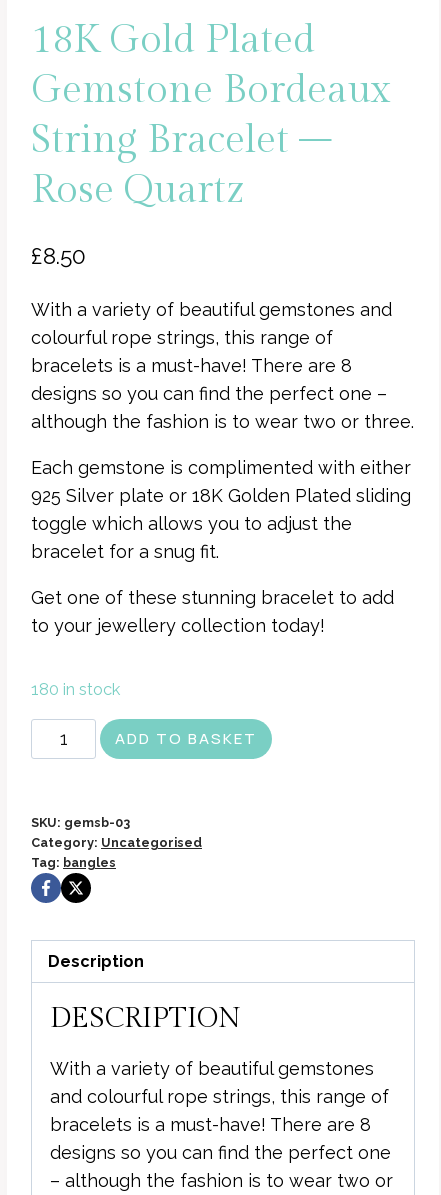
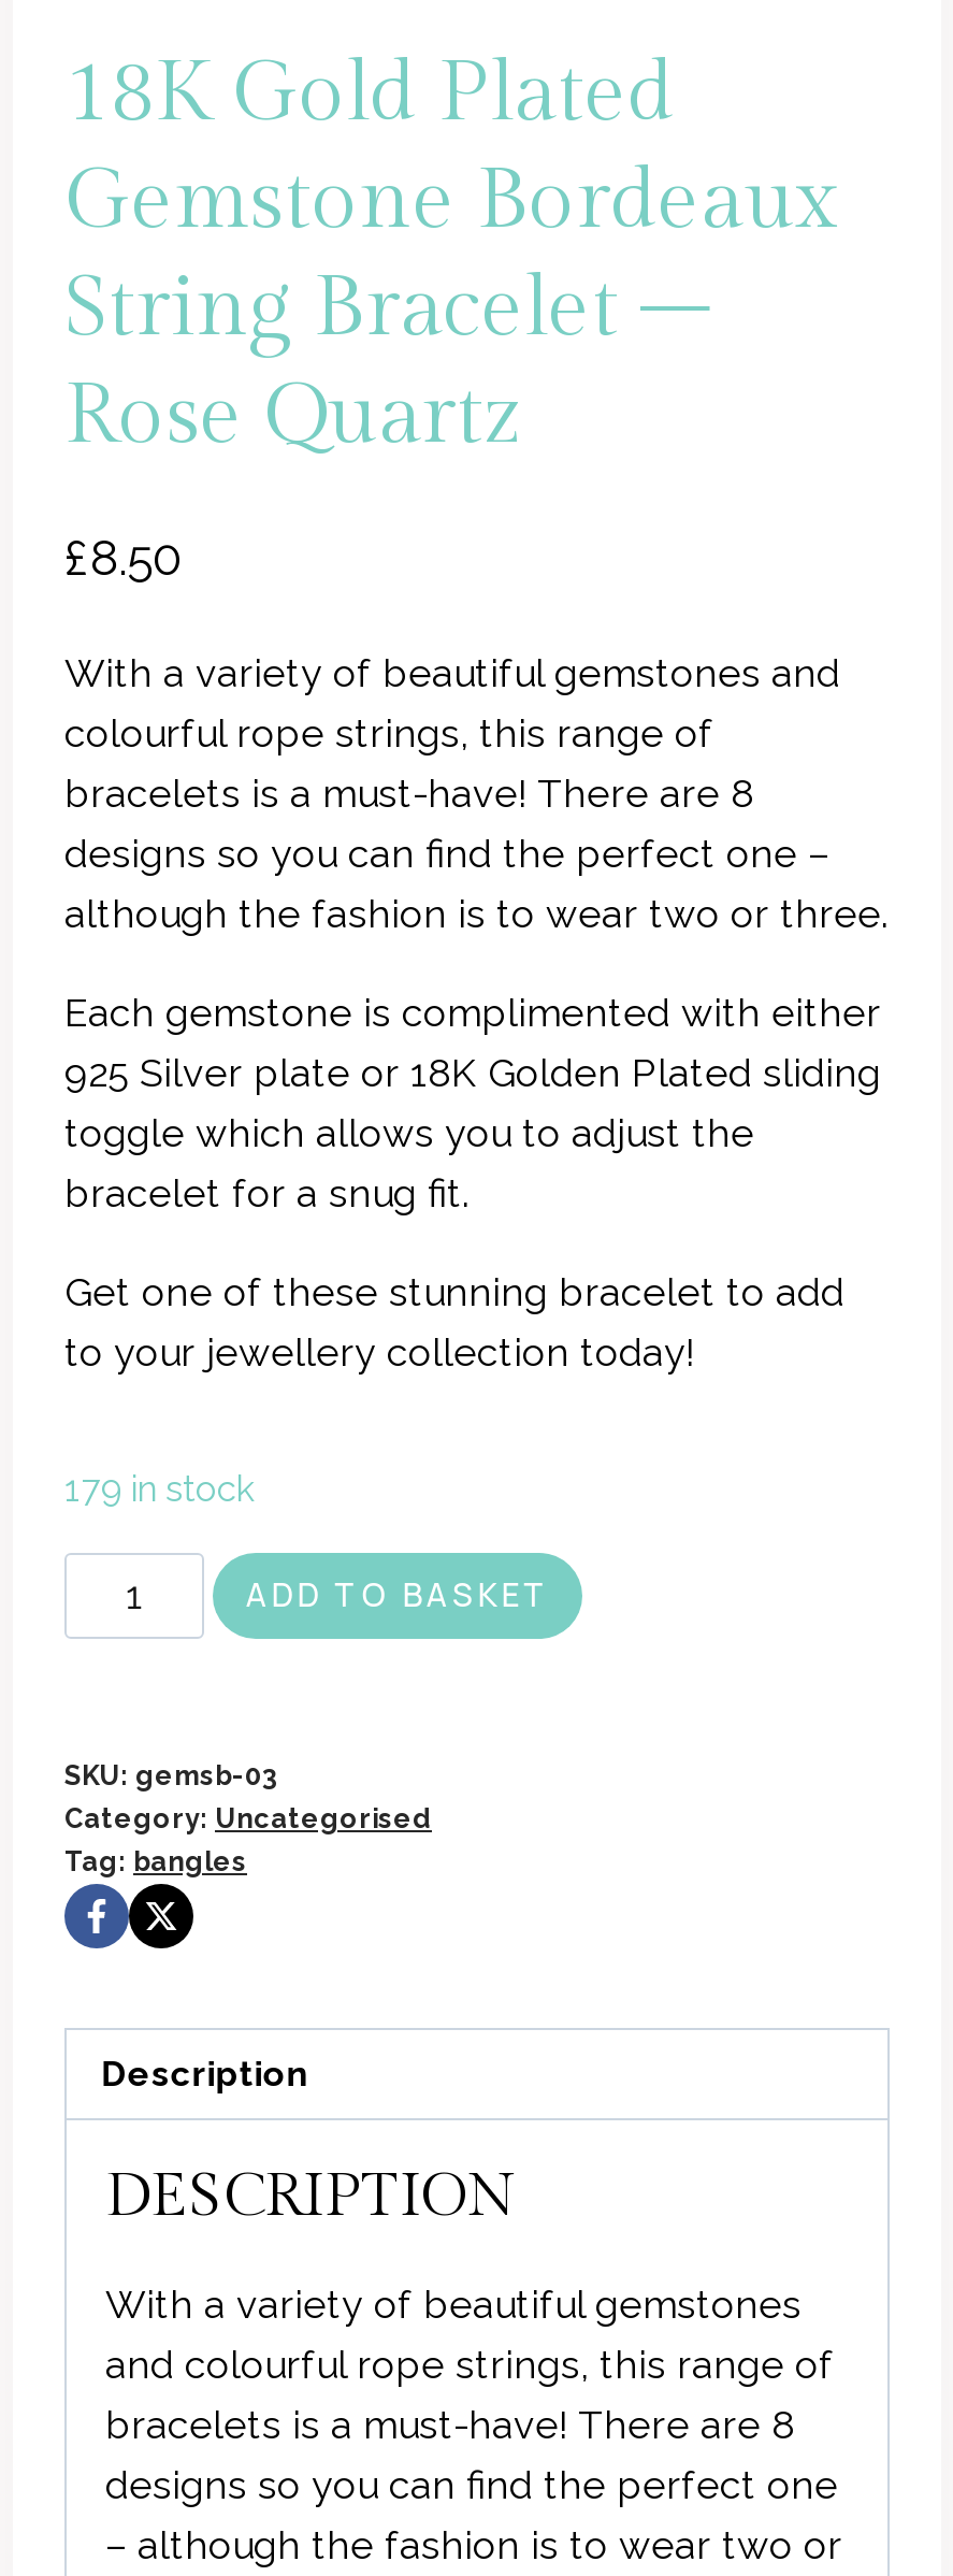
- 180 in stock
+ 179 in stock
